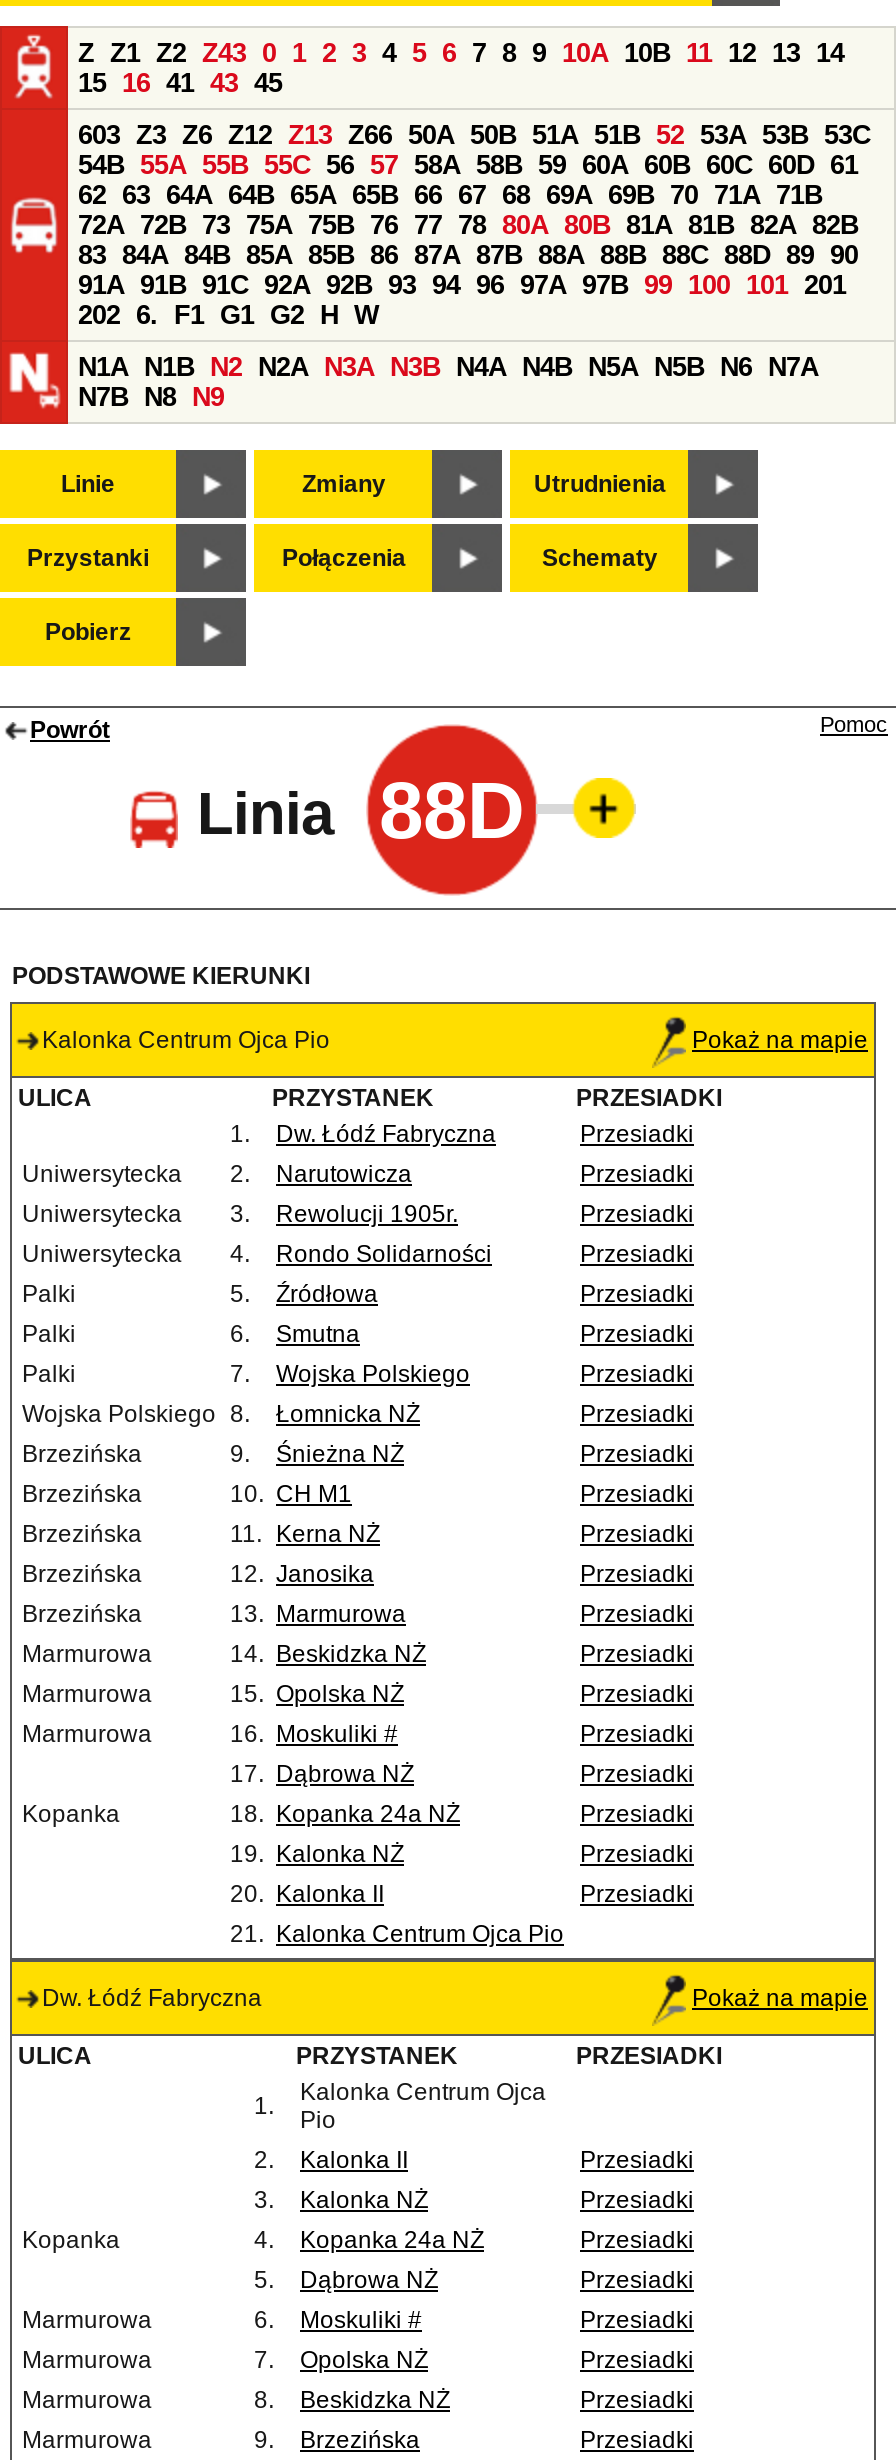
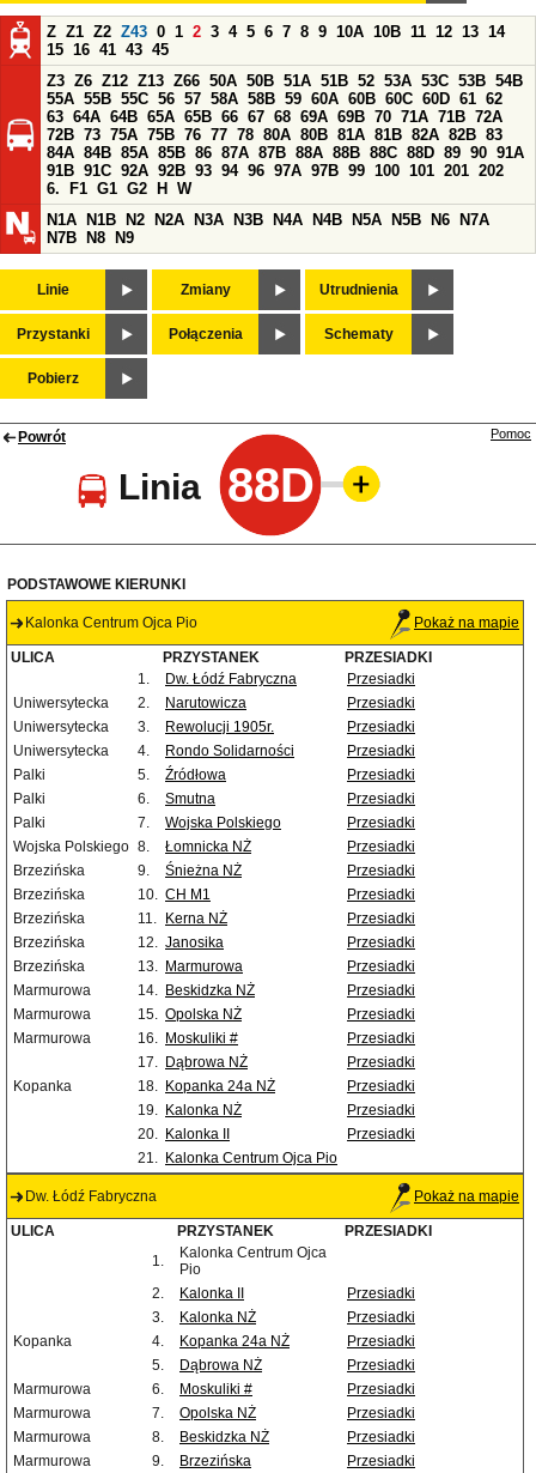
- 603 Z3 Z6 Z12 Z13 Z66 50A 50B 51A 51B 52 53A 53B 53C
- 54B 55A 55B 55C 56 57 58A 58B 59 60A 60B 60C 60D 61
- 62 63 64A 64B 65A 65B 66 67 68 69A 69B 70 71A 71B
- 72A 72B 73 75A 75B 76 77 78 80A 80B 81A 81B 82A 82B
- 83 84A 84B 85A 85B 86 87A 87B 88A 88B 88C 88D 89 90
- 91A 91B 91C 92A 92B 93 94 96 97A 97B 99 100 101 201
- 202 6. F1 G1 G2 H W
+ Z3 Z6 Z12 Z13 Z66 50A 50B 51A 51B 52 53A 53C 53B 54B
+ 55A 55B 55C 56 57 58A 58B 59 60A 60B 60C 60D 61 62
+ 63 64A 64B 65A 65B 66 67 68 69A 69B 70 71A 71B 72A
+ 72B 73 75A 75B 76 77 78 80A 80B 81A 81B 82A 82B 83
+ 84A 84B 85A 85B 86 87A 87B 88A 88B 88C 88D 89 90 91A
+ 91B 91C 92A 92B 93 94 96 97A 97B 99 100 101 201 202
+ 6. F1 G1 G2 H W
